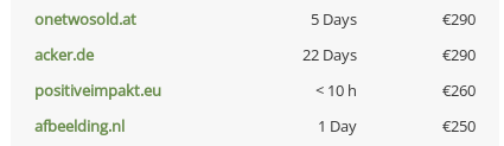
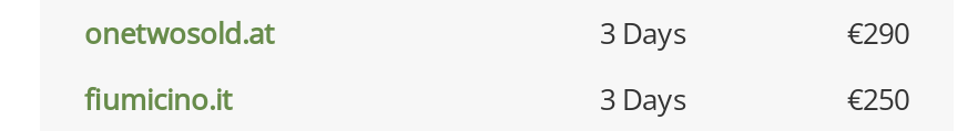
- 5 Days
+ 3 Days

- acker.de
- 22 Days
- €290
- positiveimpakt.eu
- < 10 h
- €260
- afbeelding.nl
- 1 Day
+ fiumicino.it
+ 3 Days
